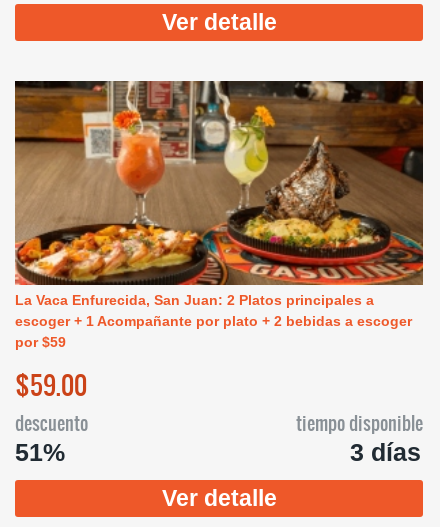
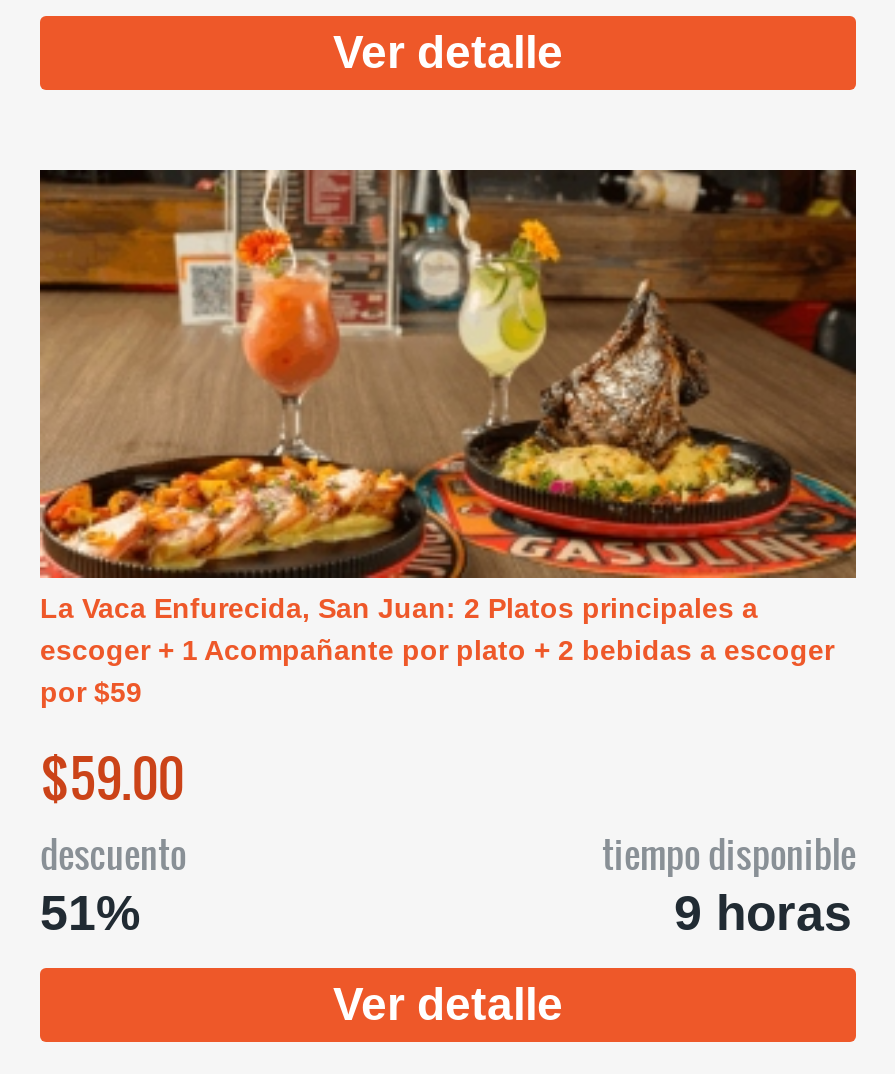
- 3 días
+ 9 horas
